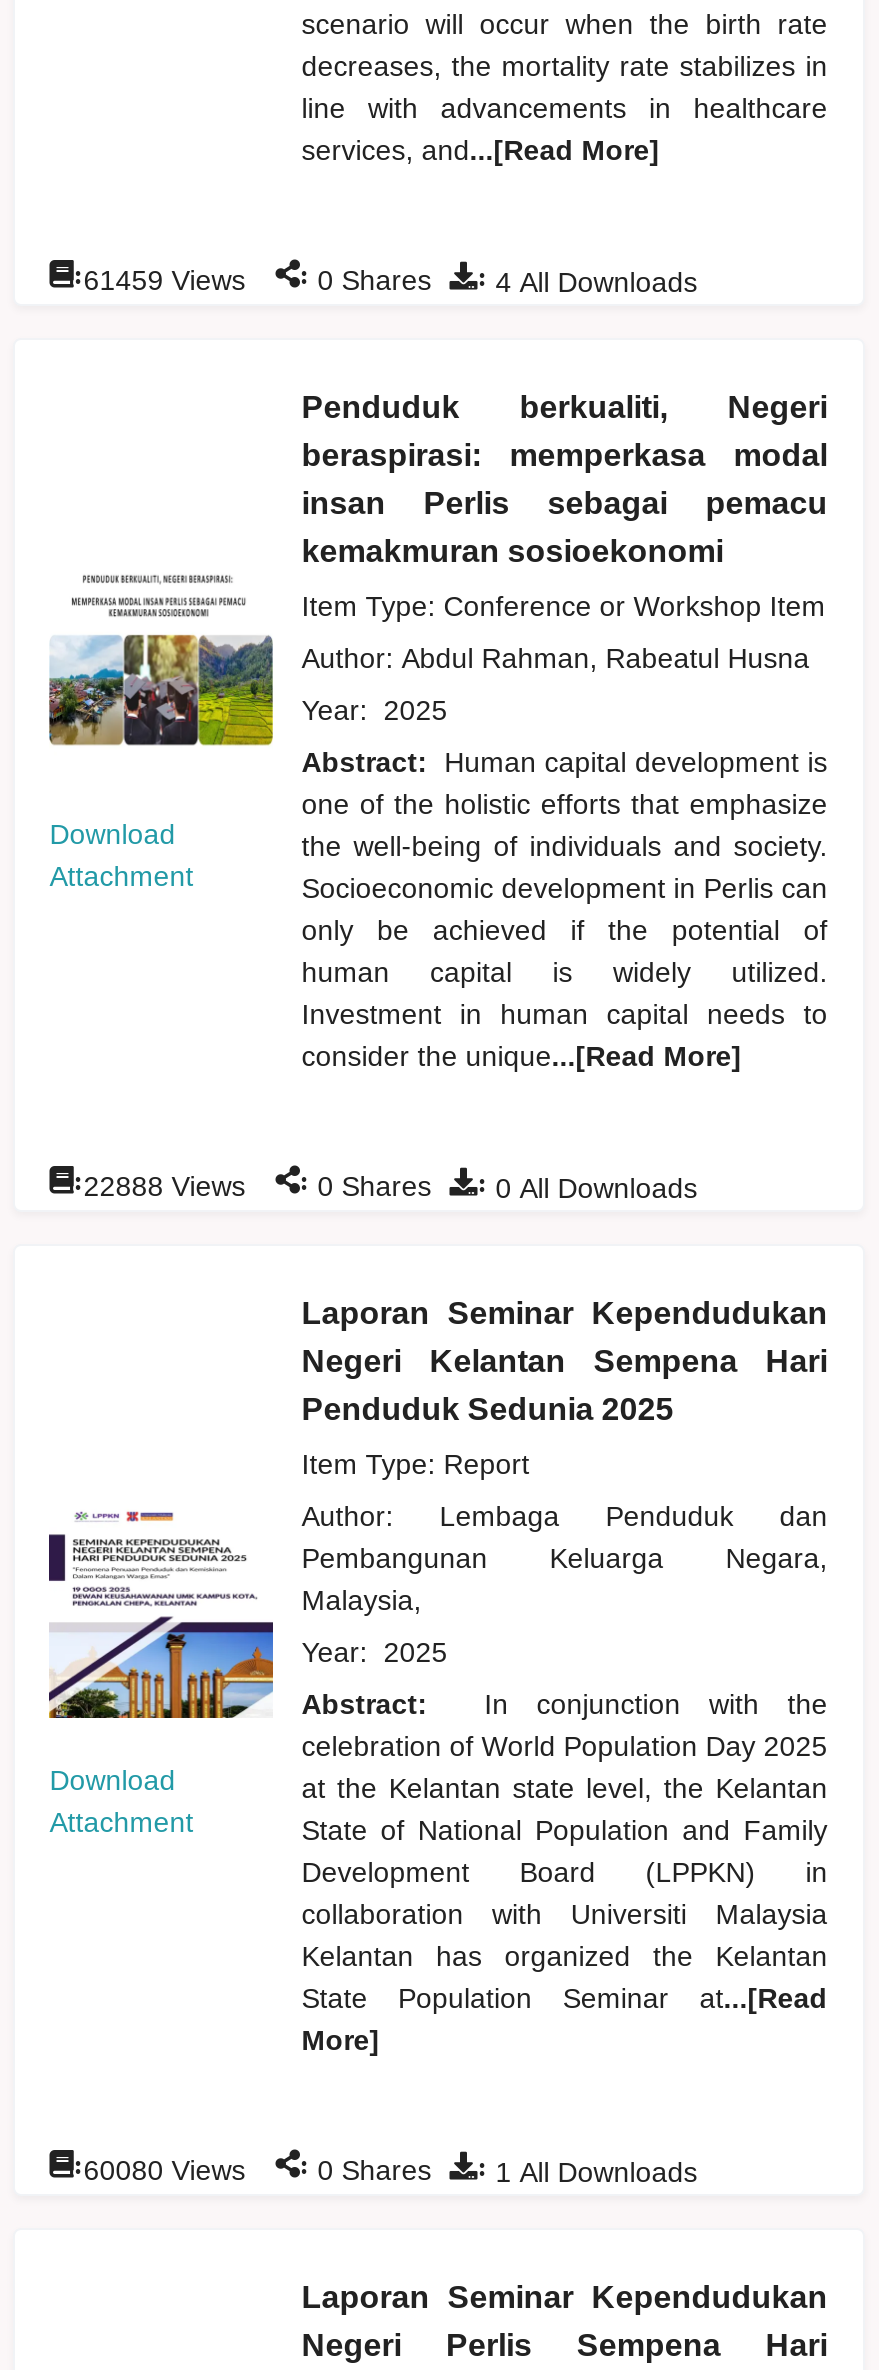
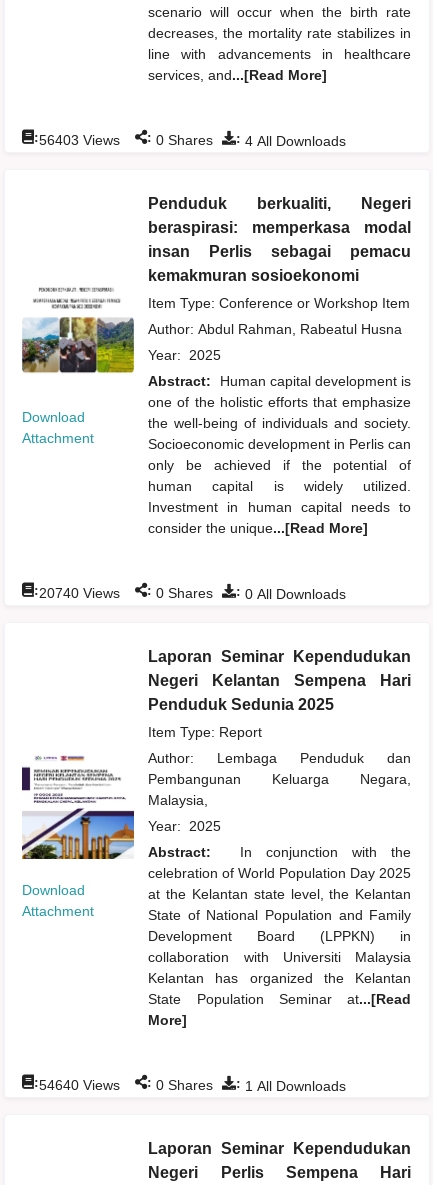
- :61459 Views : 0 Shares : 4 All Downloads
+ :56403 Views : 0 Shares : 4 All Downloads

- :22888 Views : 0 Shares : 0 All Downloads
+ :20740 Views : 0 Shares : 0 All Downloads

- :60080 Views : 0 Shares : 1 All Downloads
+ :54640 Views : 0 Shares : 1 All Downloads
